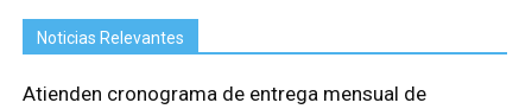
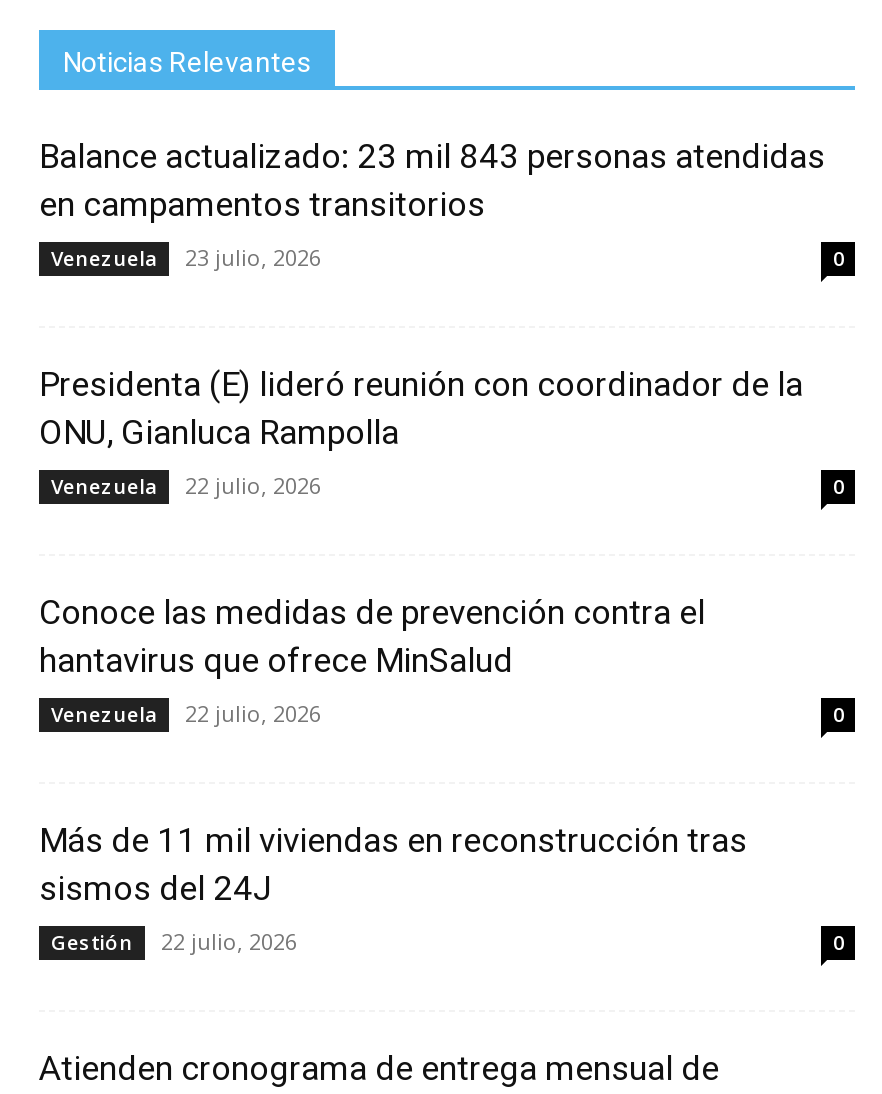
+ Balance actualizado: 23 mil 843 personas atendidas
+ en campamentos transitorios
+ Venezuela
+ 23 julio, 2026
+ 0
+ Presidenta (E) lideró reunión con coordinador de la
+ ONU, Gianluca Rampolla
+ Venezuela
+ 22 julio, 2026
+ 0
+ Conoce las medidas de prevención contra el
+ hantavirus que ofrece MinSalud
+ Venezuela
+ 22 julio, 2026
+ 0
+ Más de 11 mil viviendas en reconstrucción tras
+ sismos del 24J
+ Gestión
+ 22 julio, 2026
+ 0
